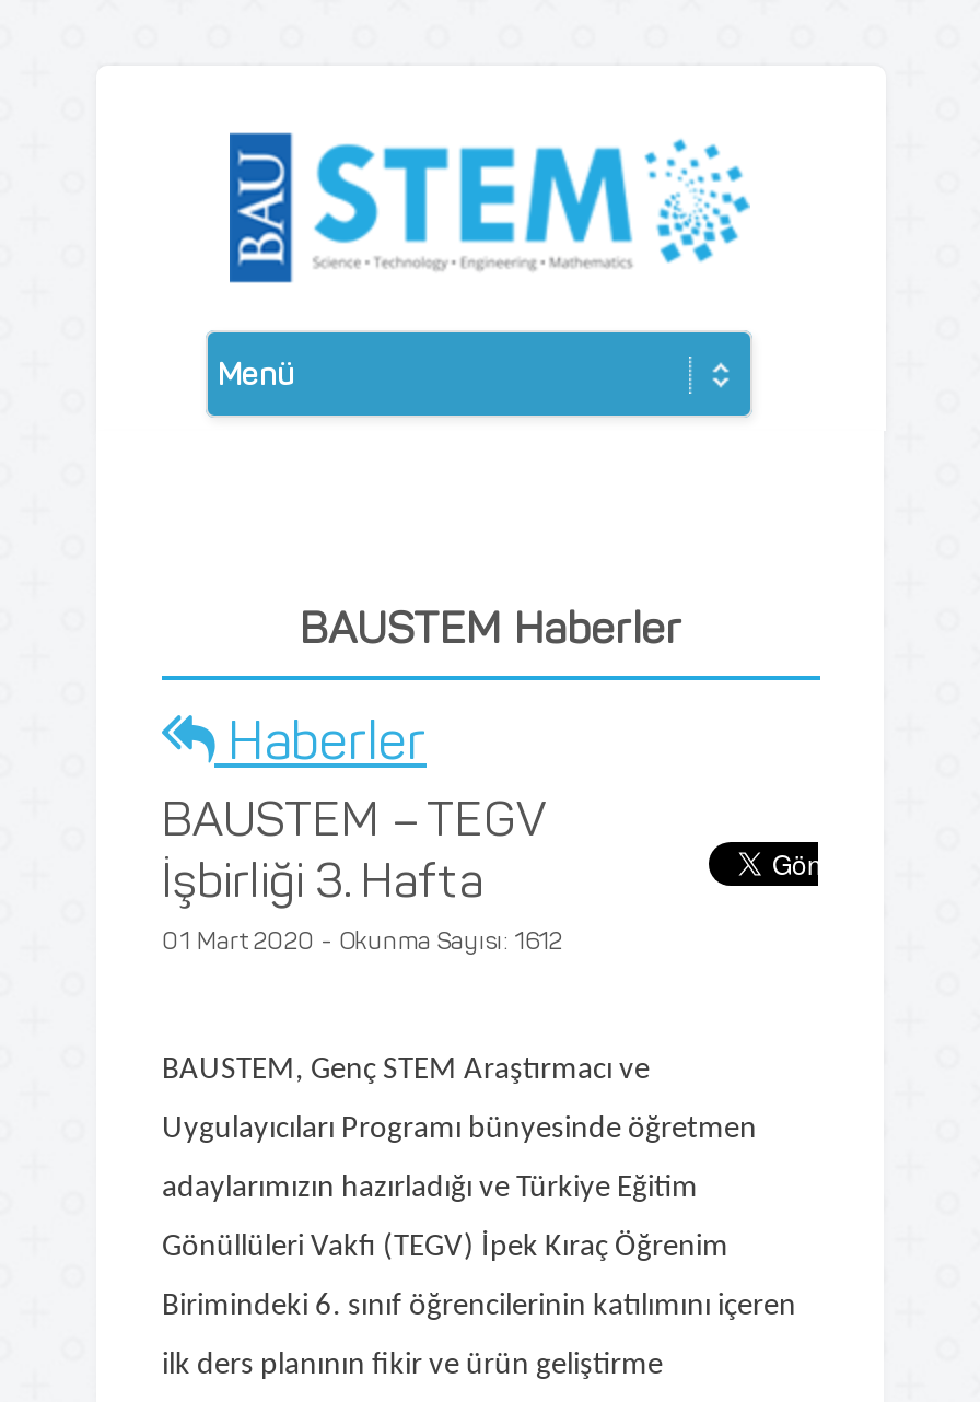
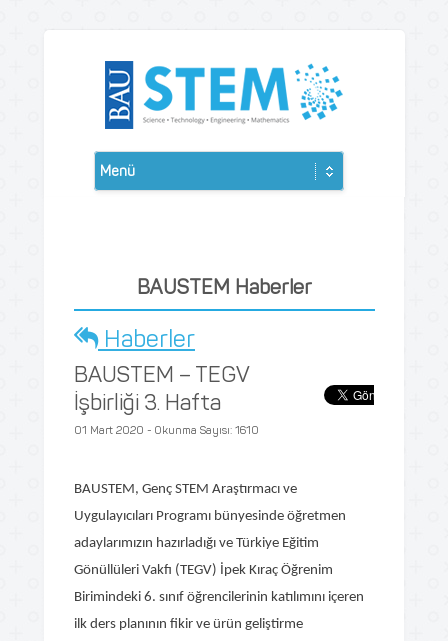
- 01 Mart 2020 - Okunma Sayısı: 1612
+ 01 Mart 2020 - Okunma Sayısı: 1610
